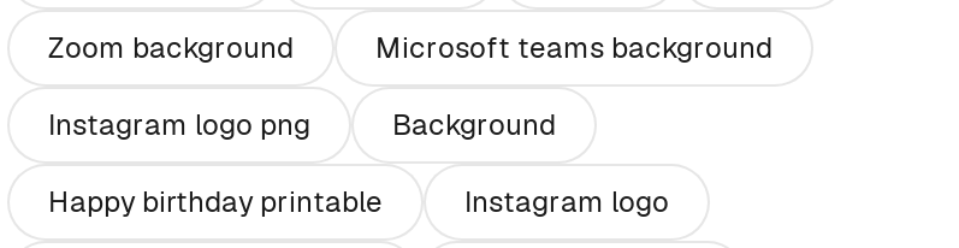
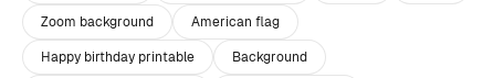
- Microsoft teams background
- Instagram logo png
- Background
+ American flag

- Instagram logo
+ Background
